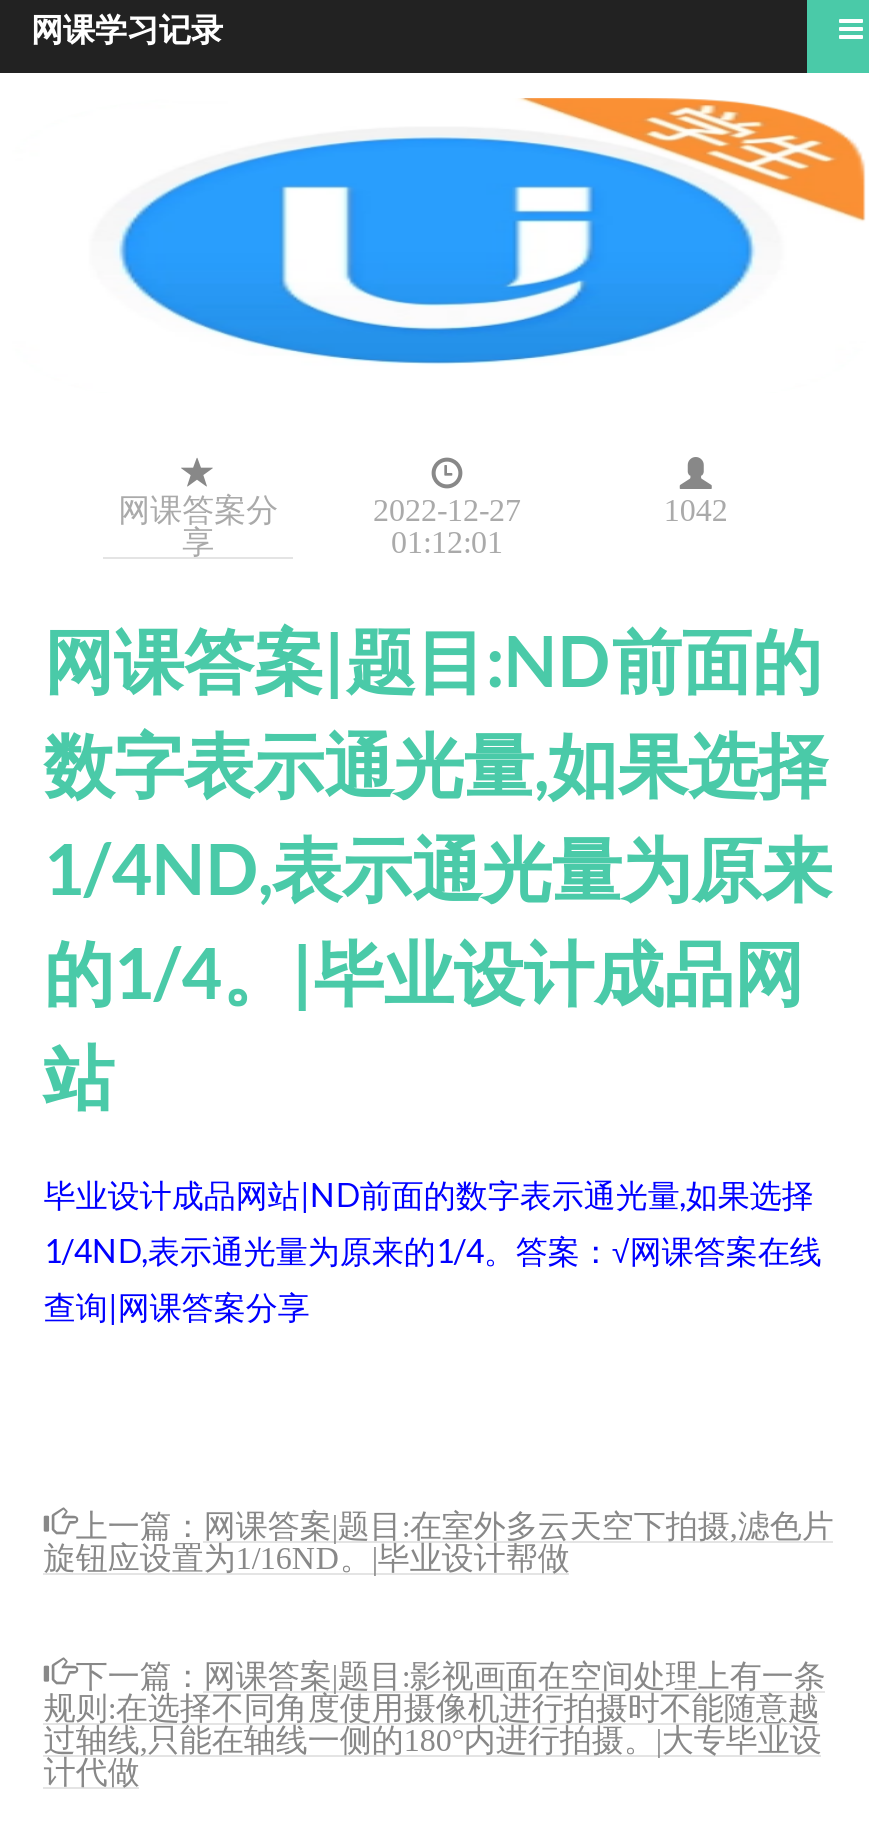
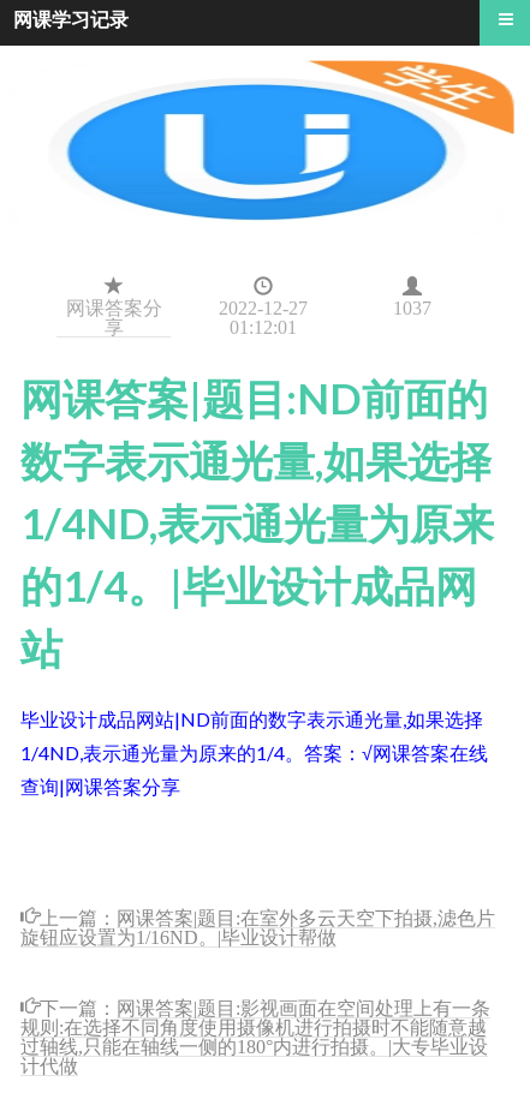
- 1042
+ 1037
